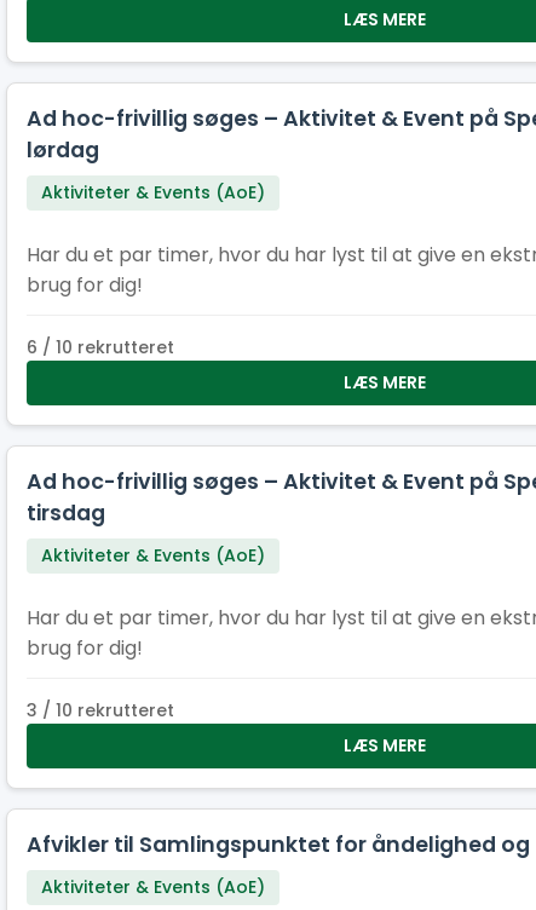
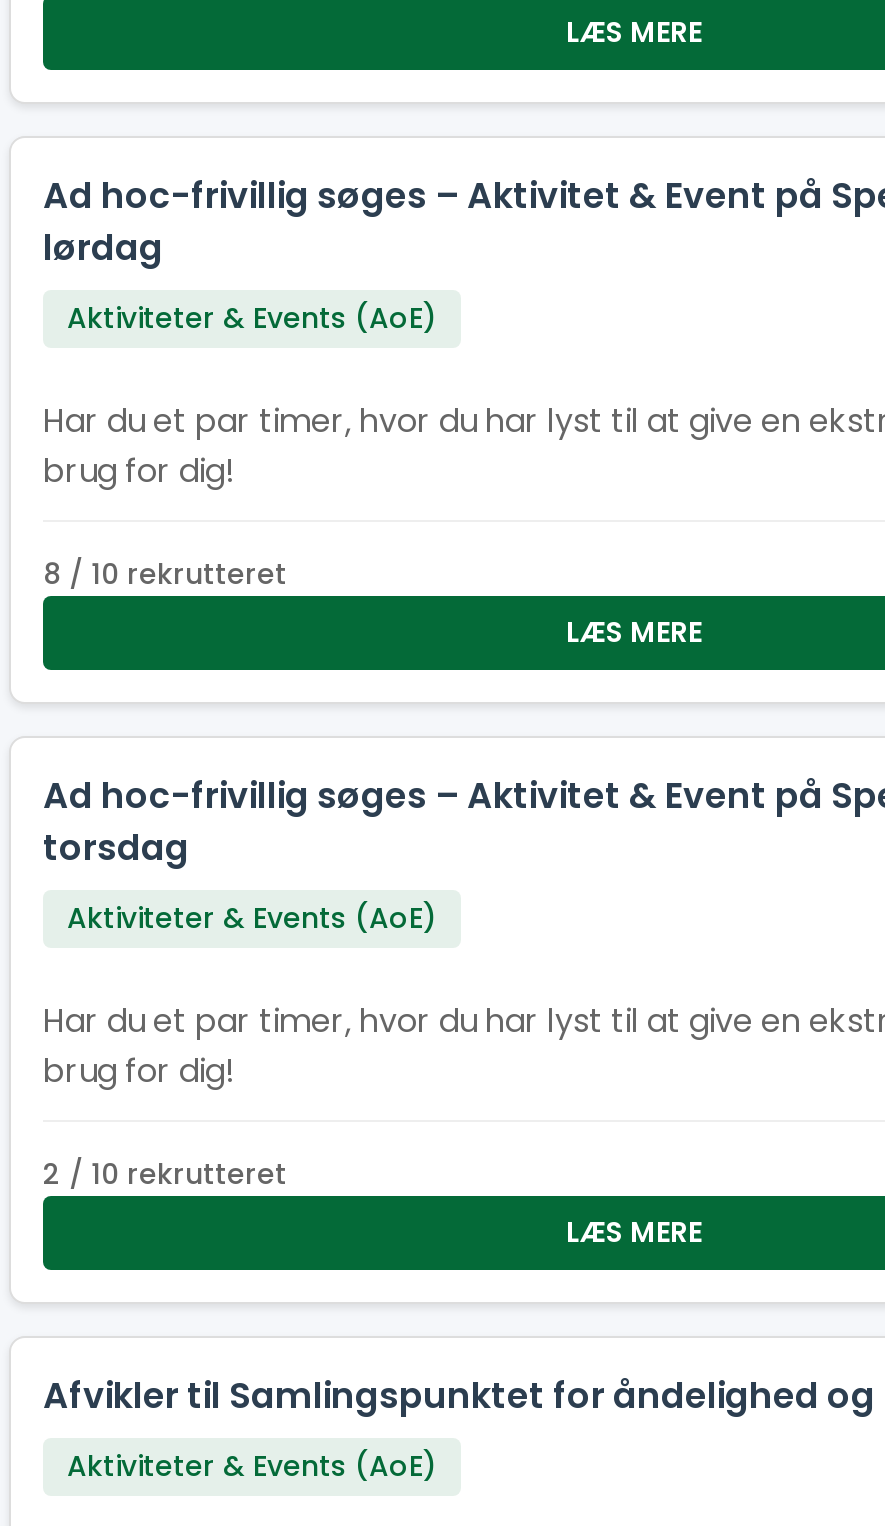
- 6 / 10 rekrutteret
+ 8 / 10 rekrutteret

- tirsdag
+ torsdag

- 3 / 10 rekrutteret
+ 2 / 10 rekrutteret
